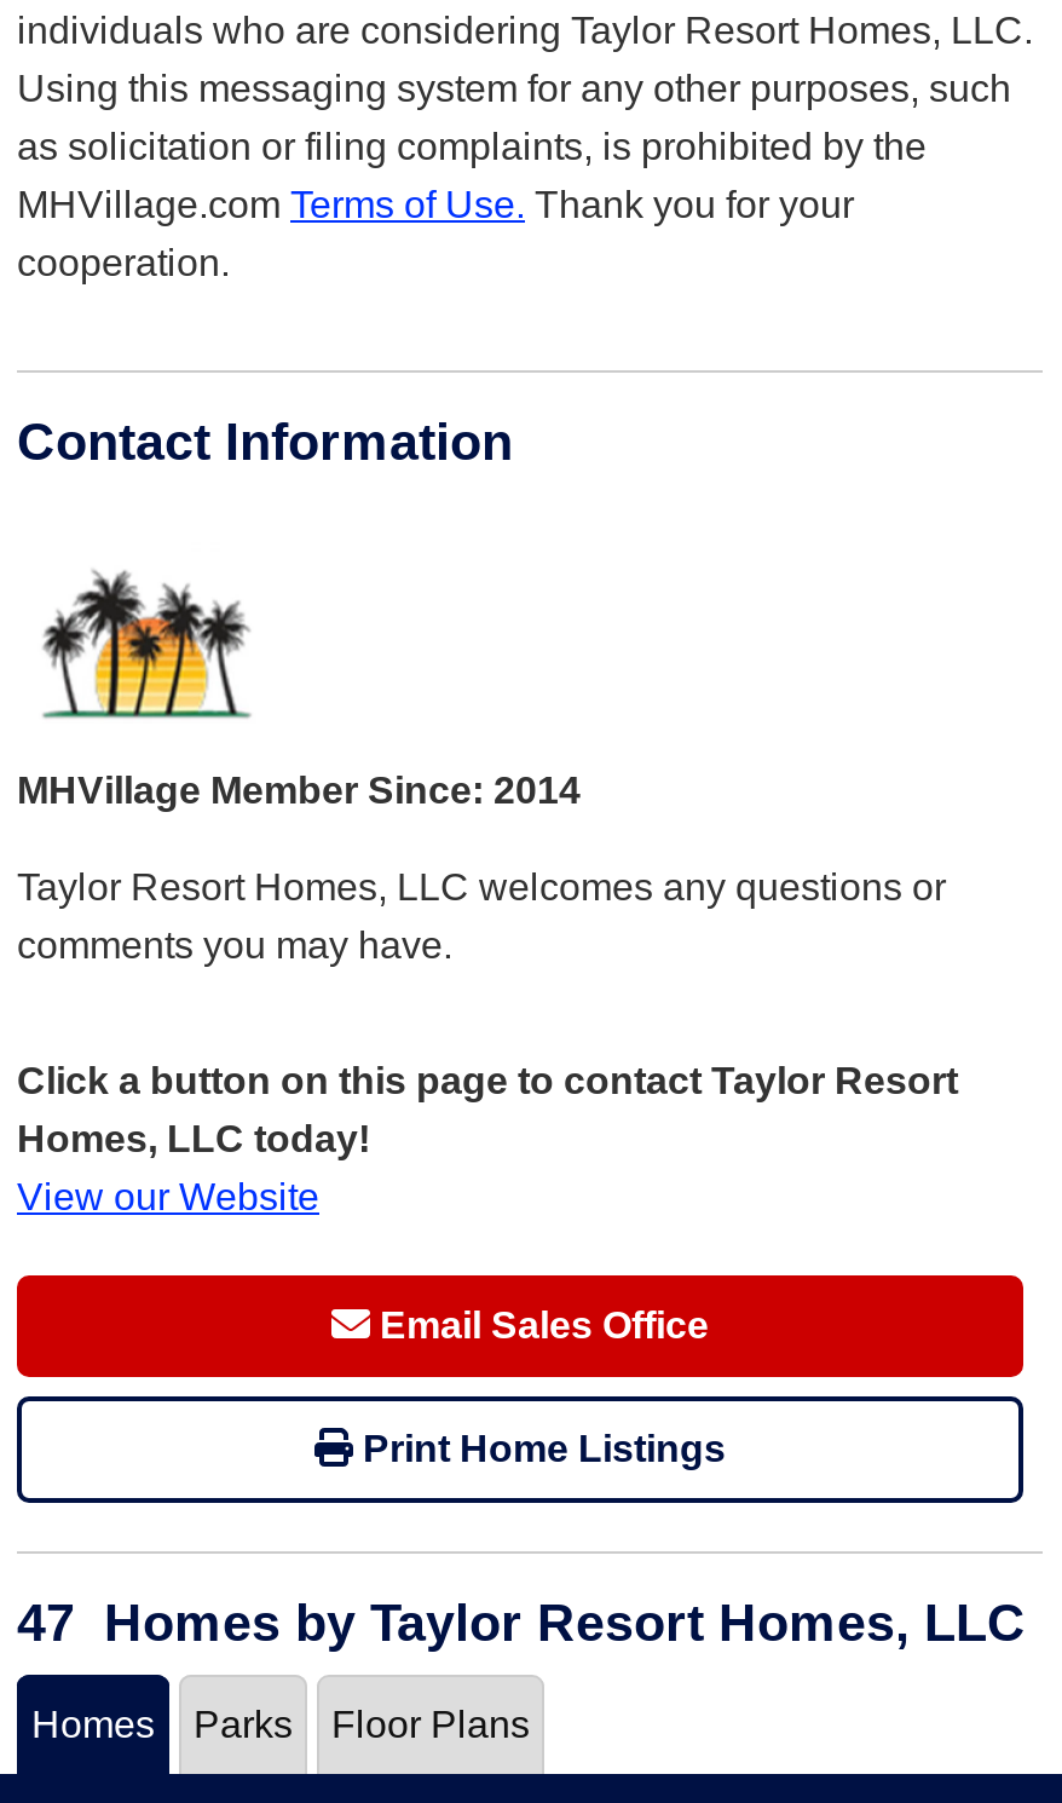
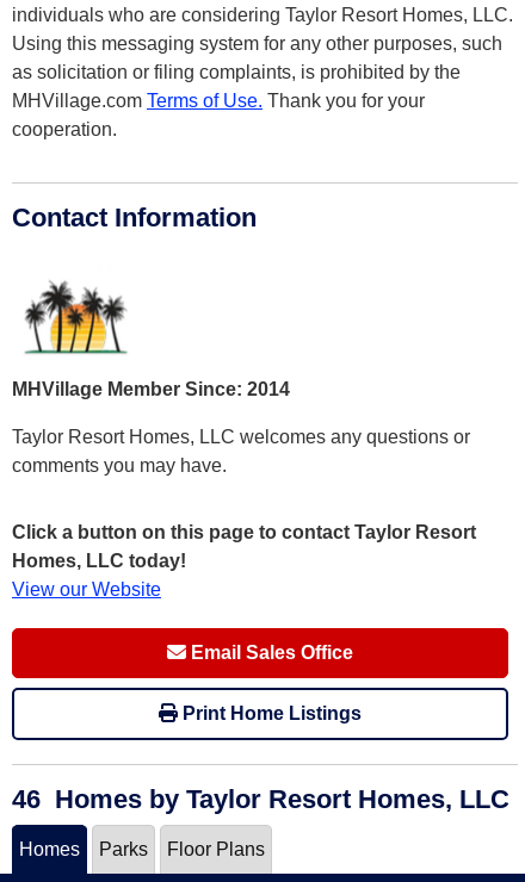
- 47 Homes by Taylor Resort Homes, LLC
+ 46 Homes by Taylor Resort Homes, LLC
